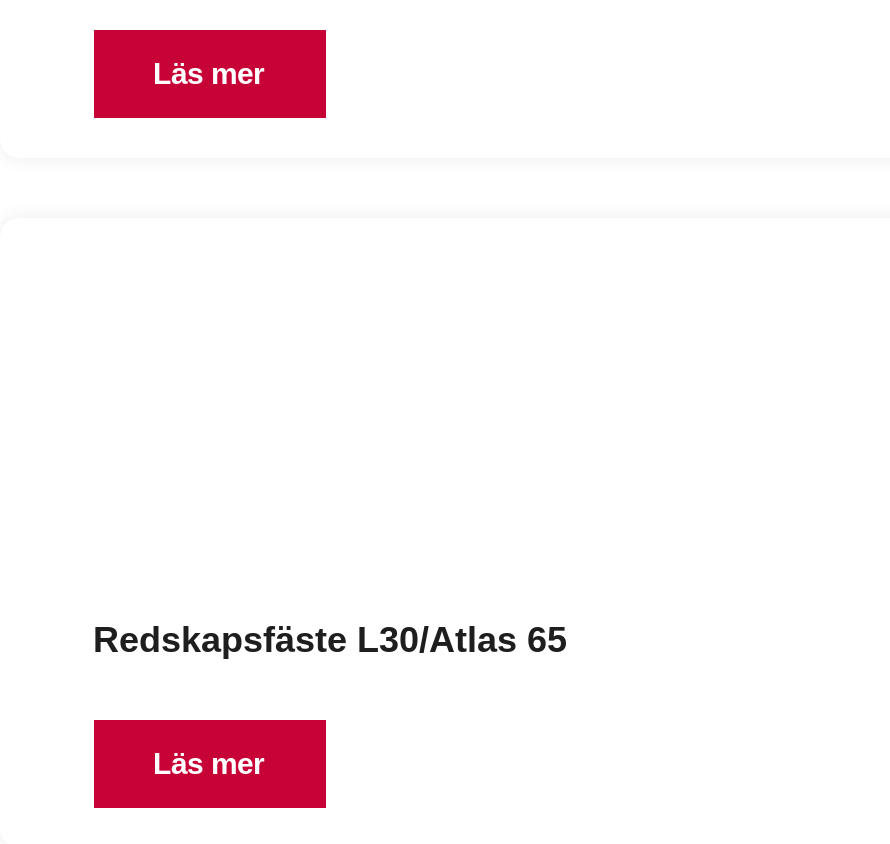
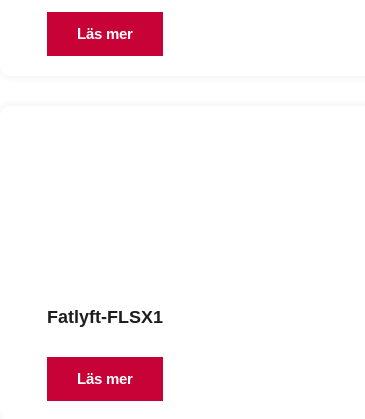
- Redskapsfäste L30/Atlas 65
+ Fatlyft-FLSX1
